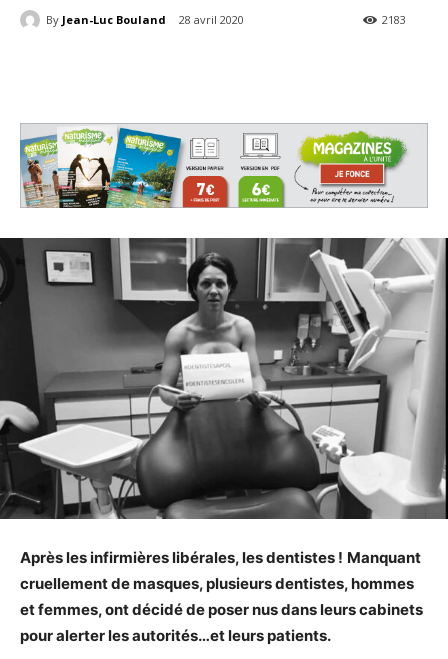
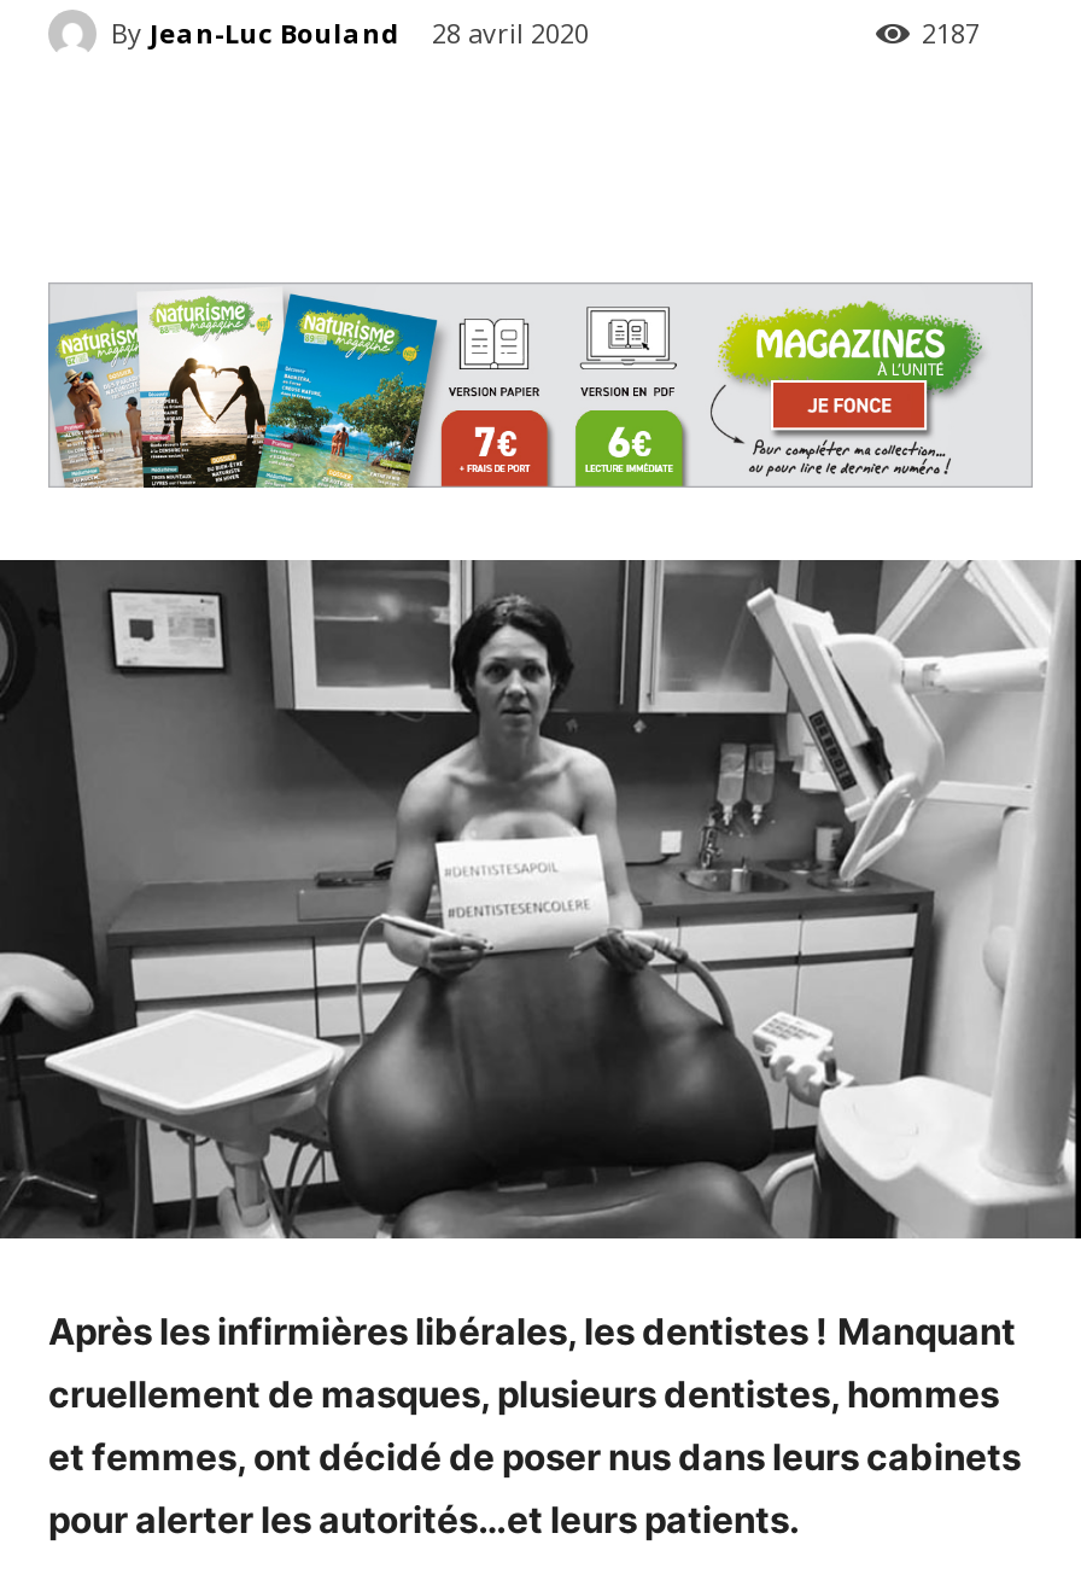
- 2183
+ 2187
